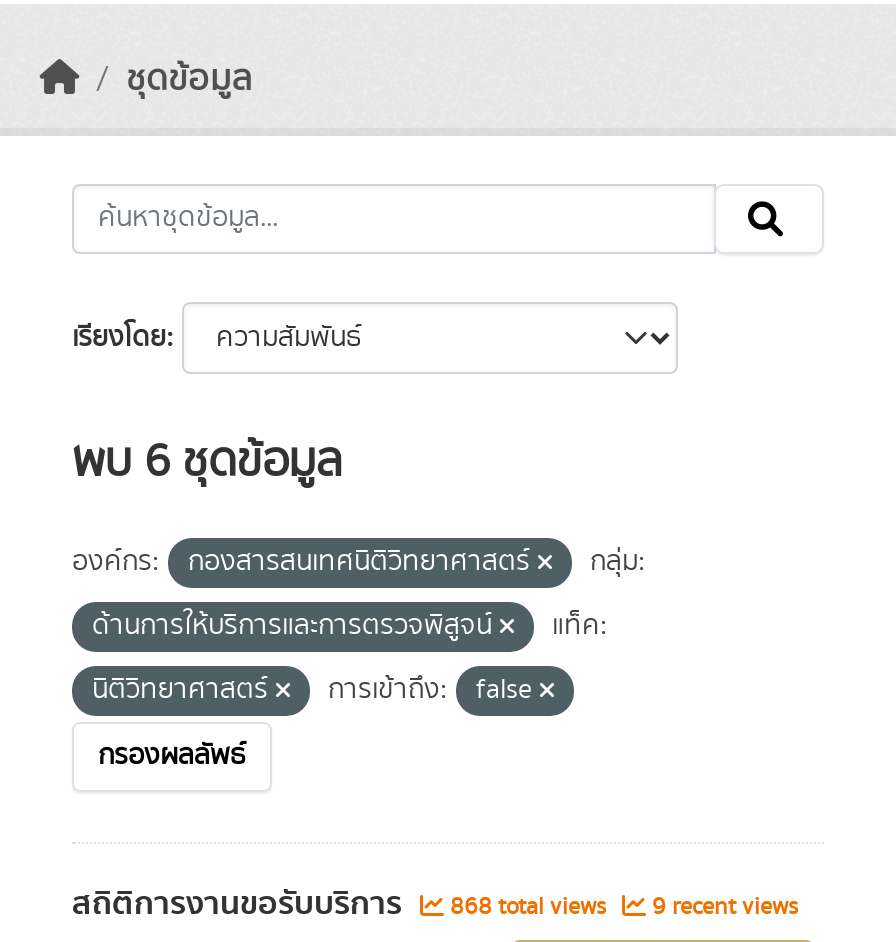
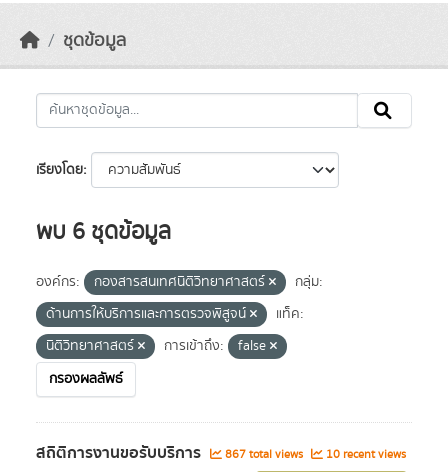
- 868 total views
+ 867 total views

- 9 recent views
+ 10 recent views
